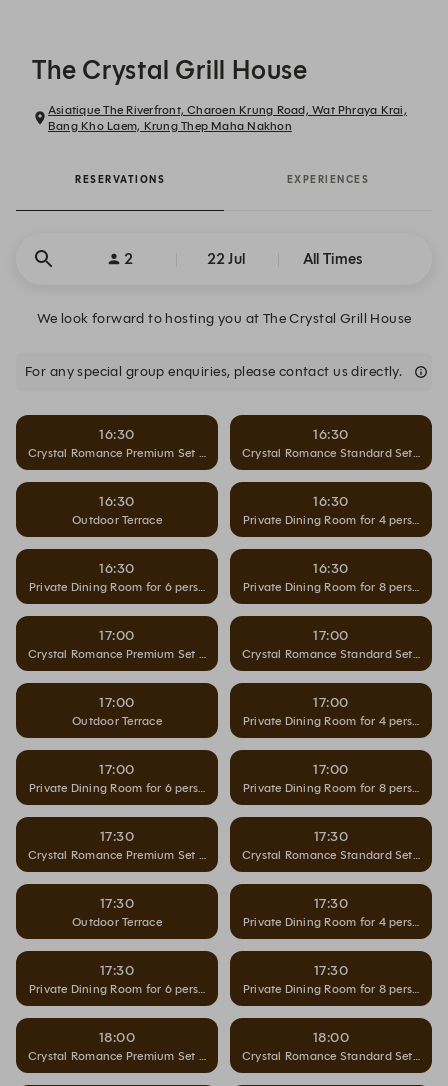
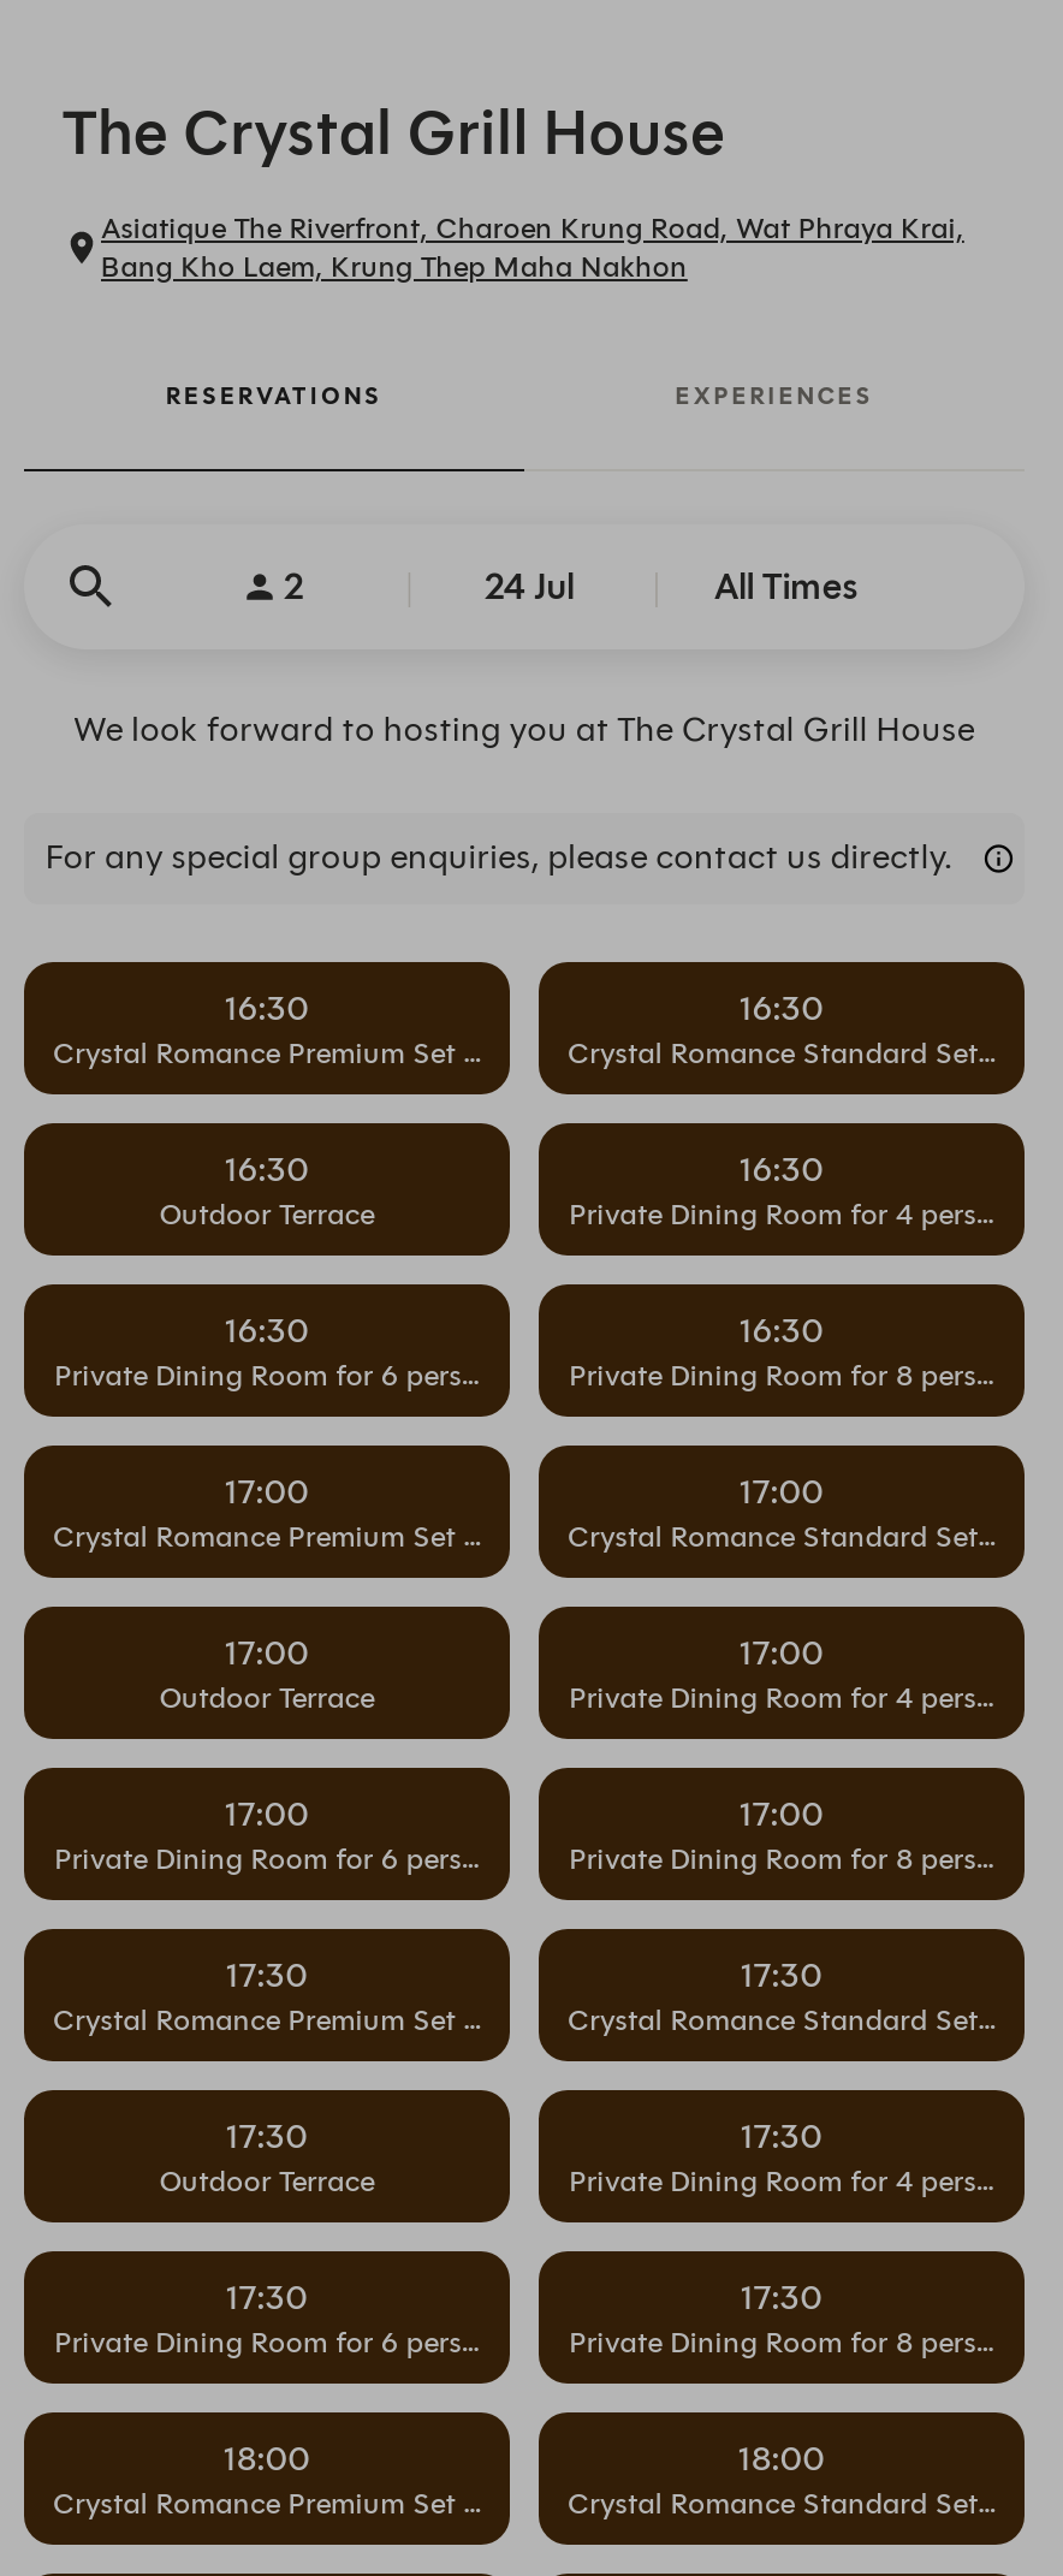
- 22 Jul
+ 24 Jul
